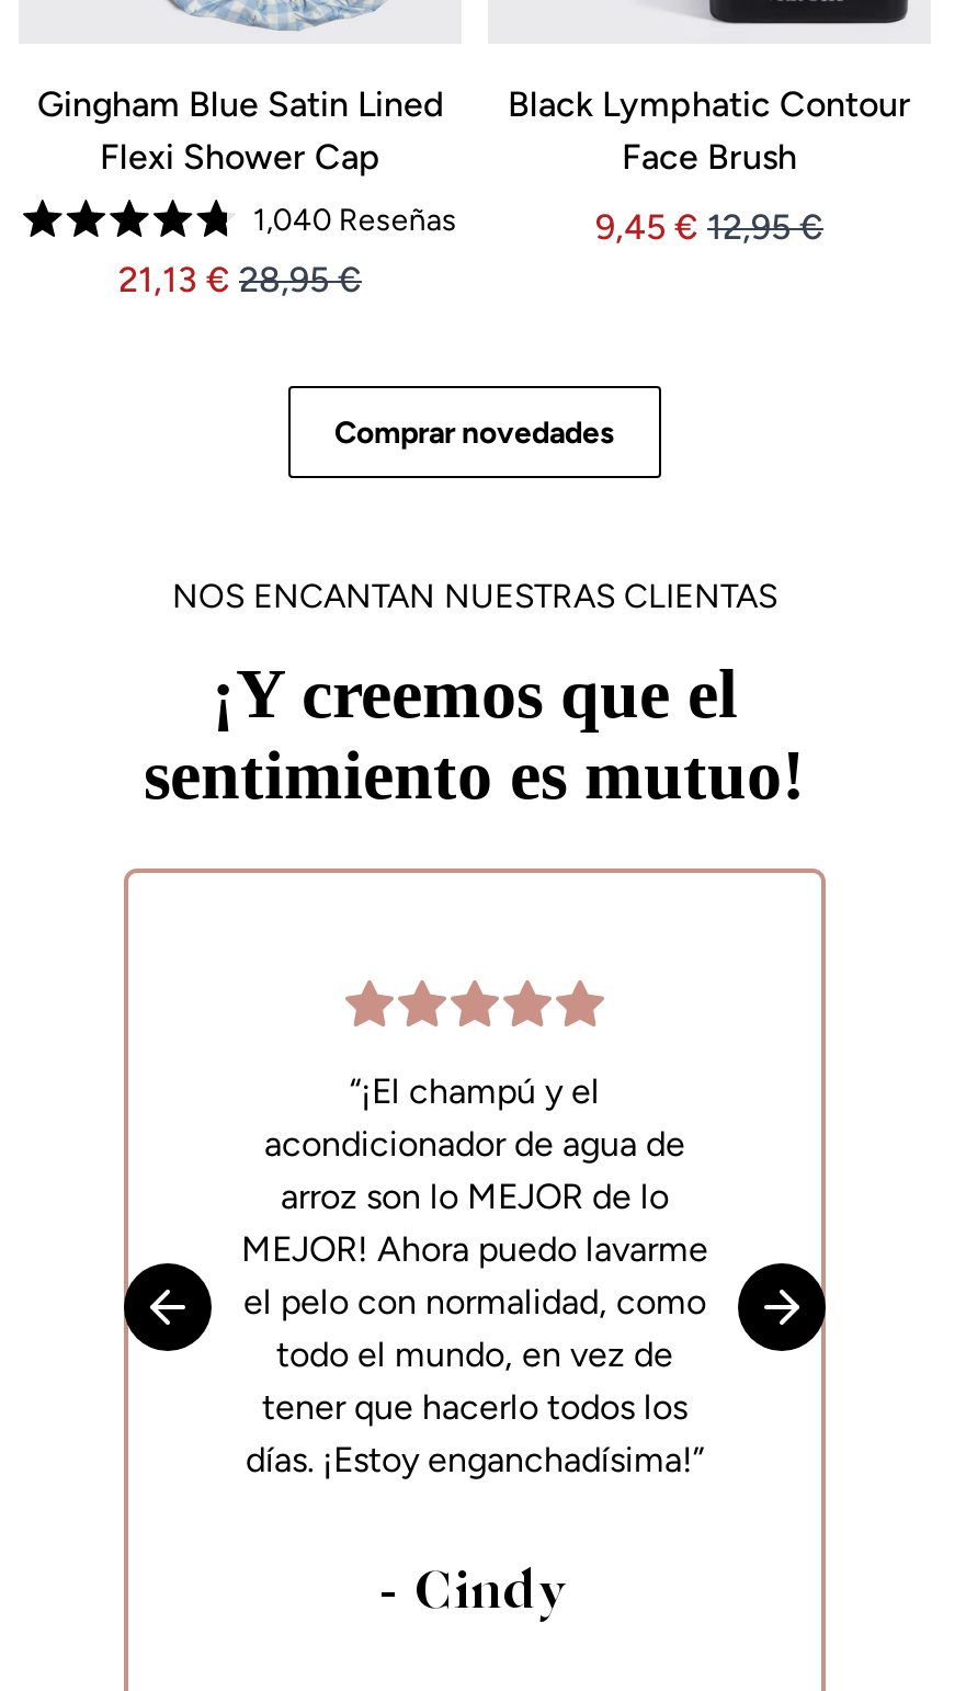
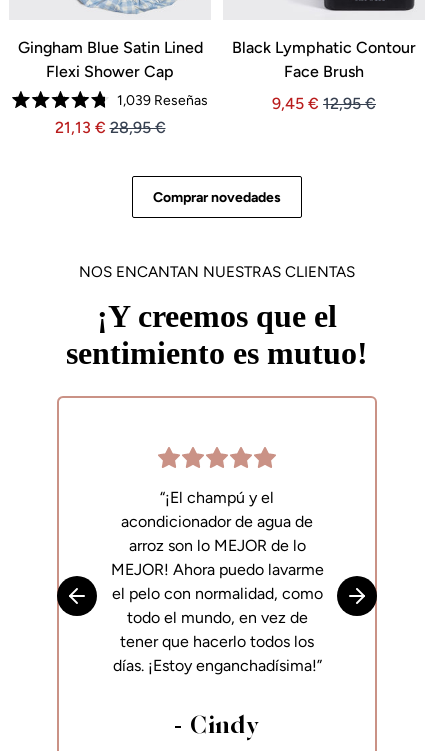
- 1,040 Reseñas
+ 1,039 Reseñas
